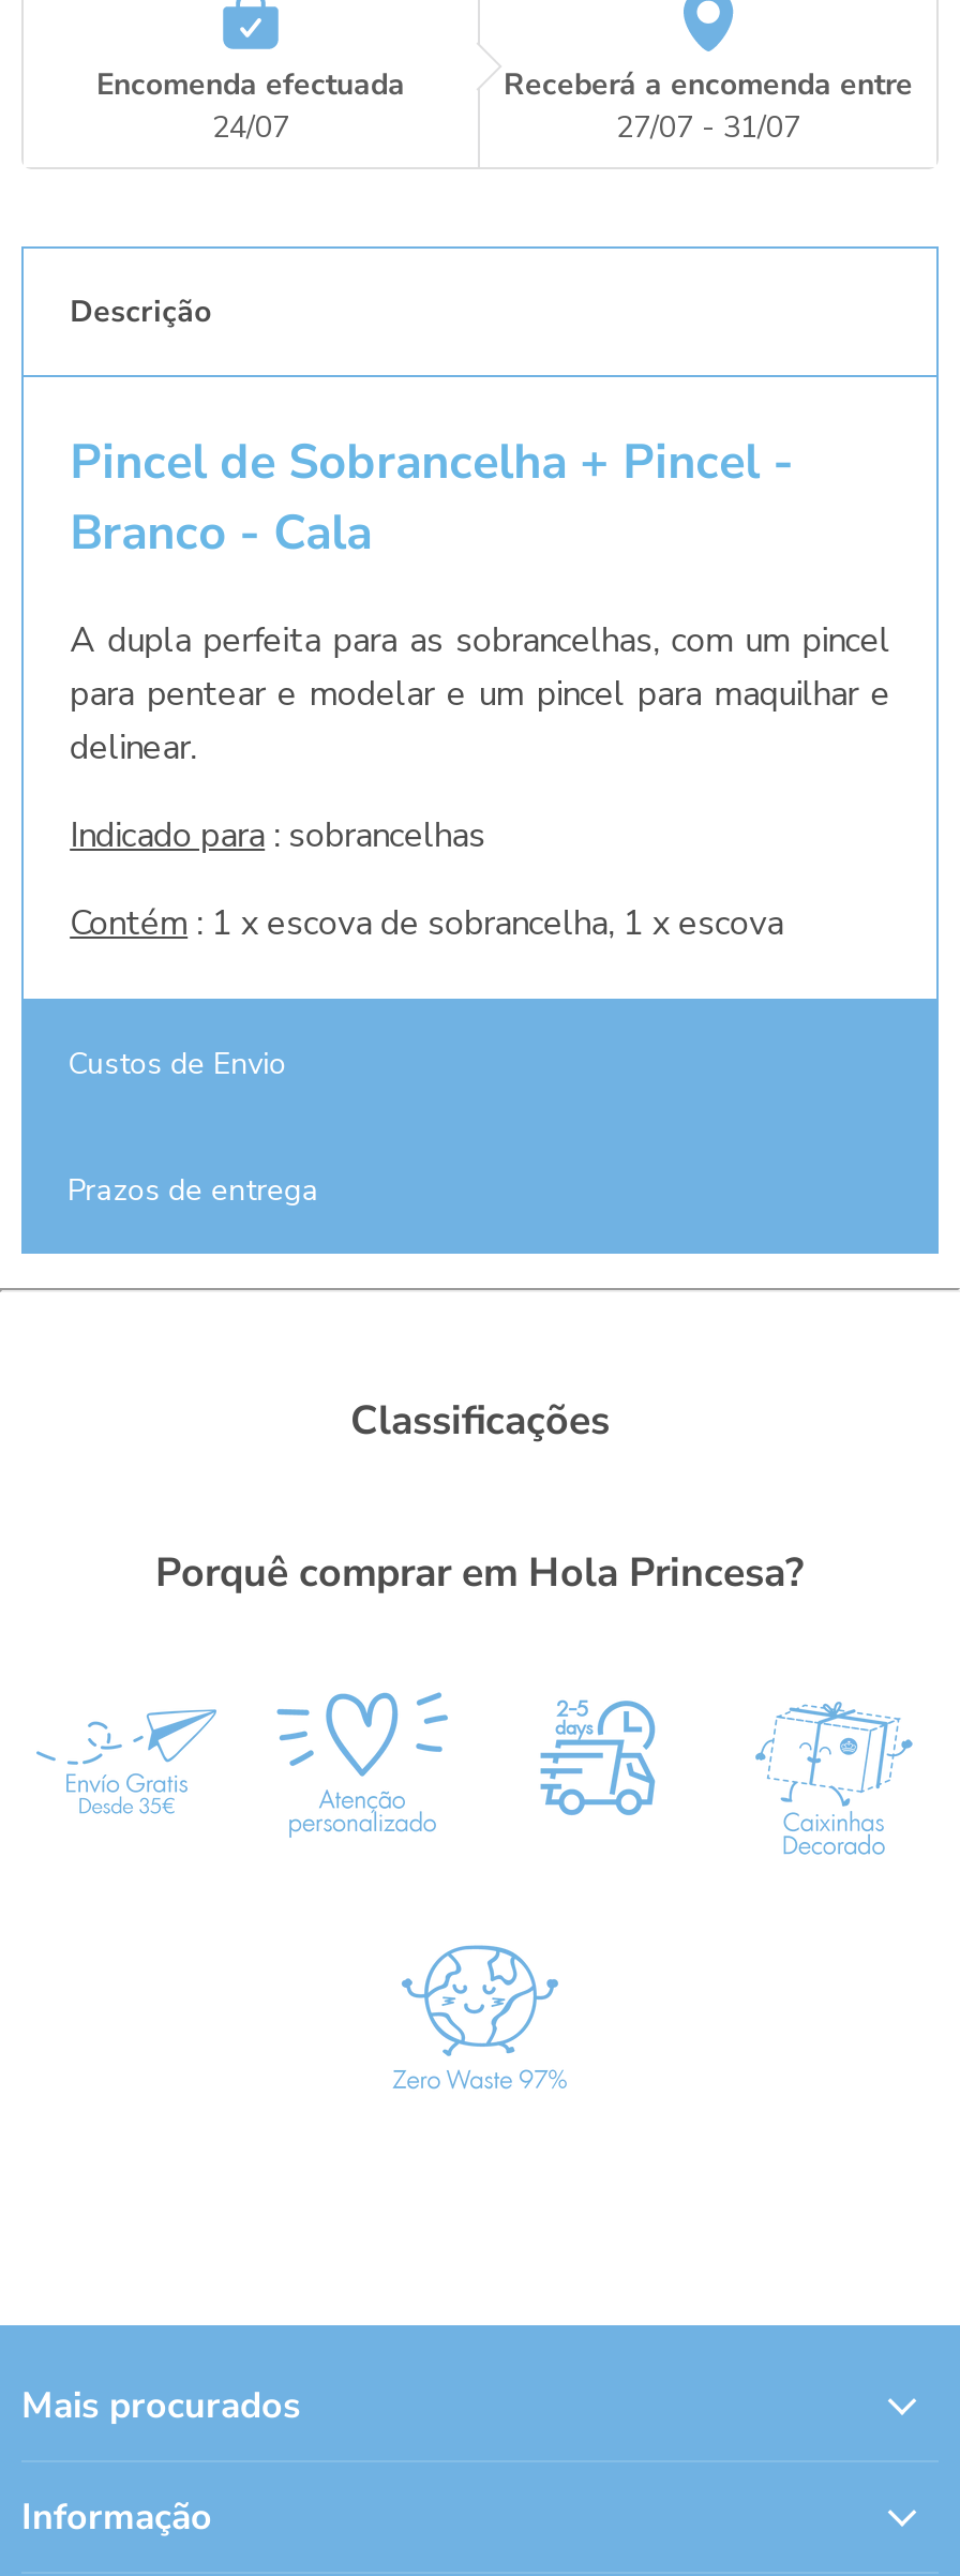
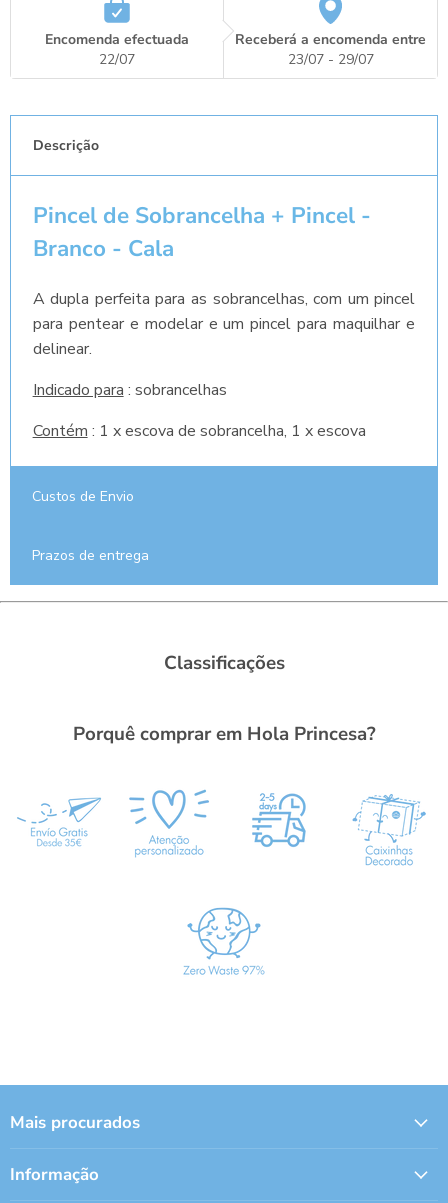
- 24/07
+ 22/07

- 27/07 - 31/07
+ 23/07 - 29/07
